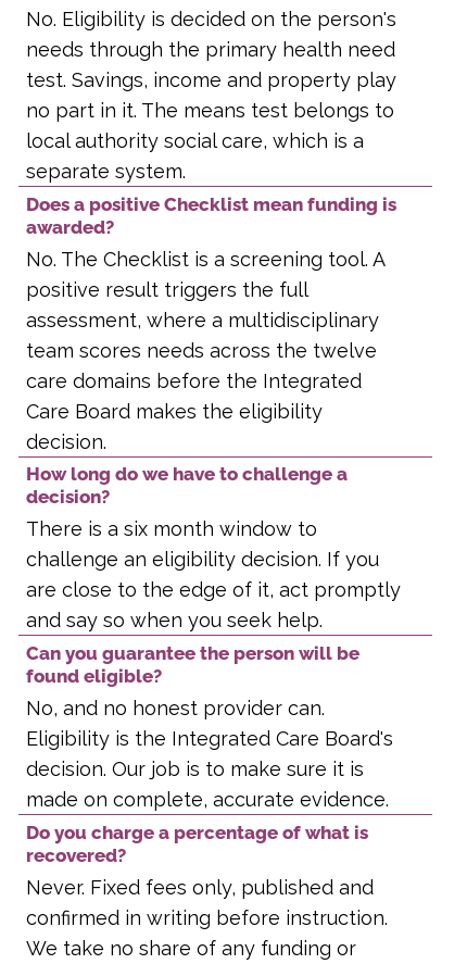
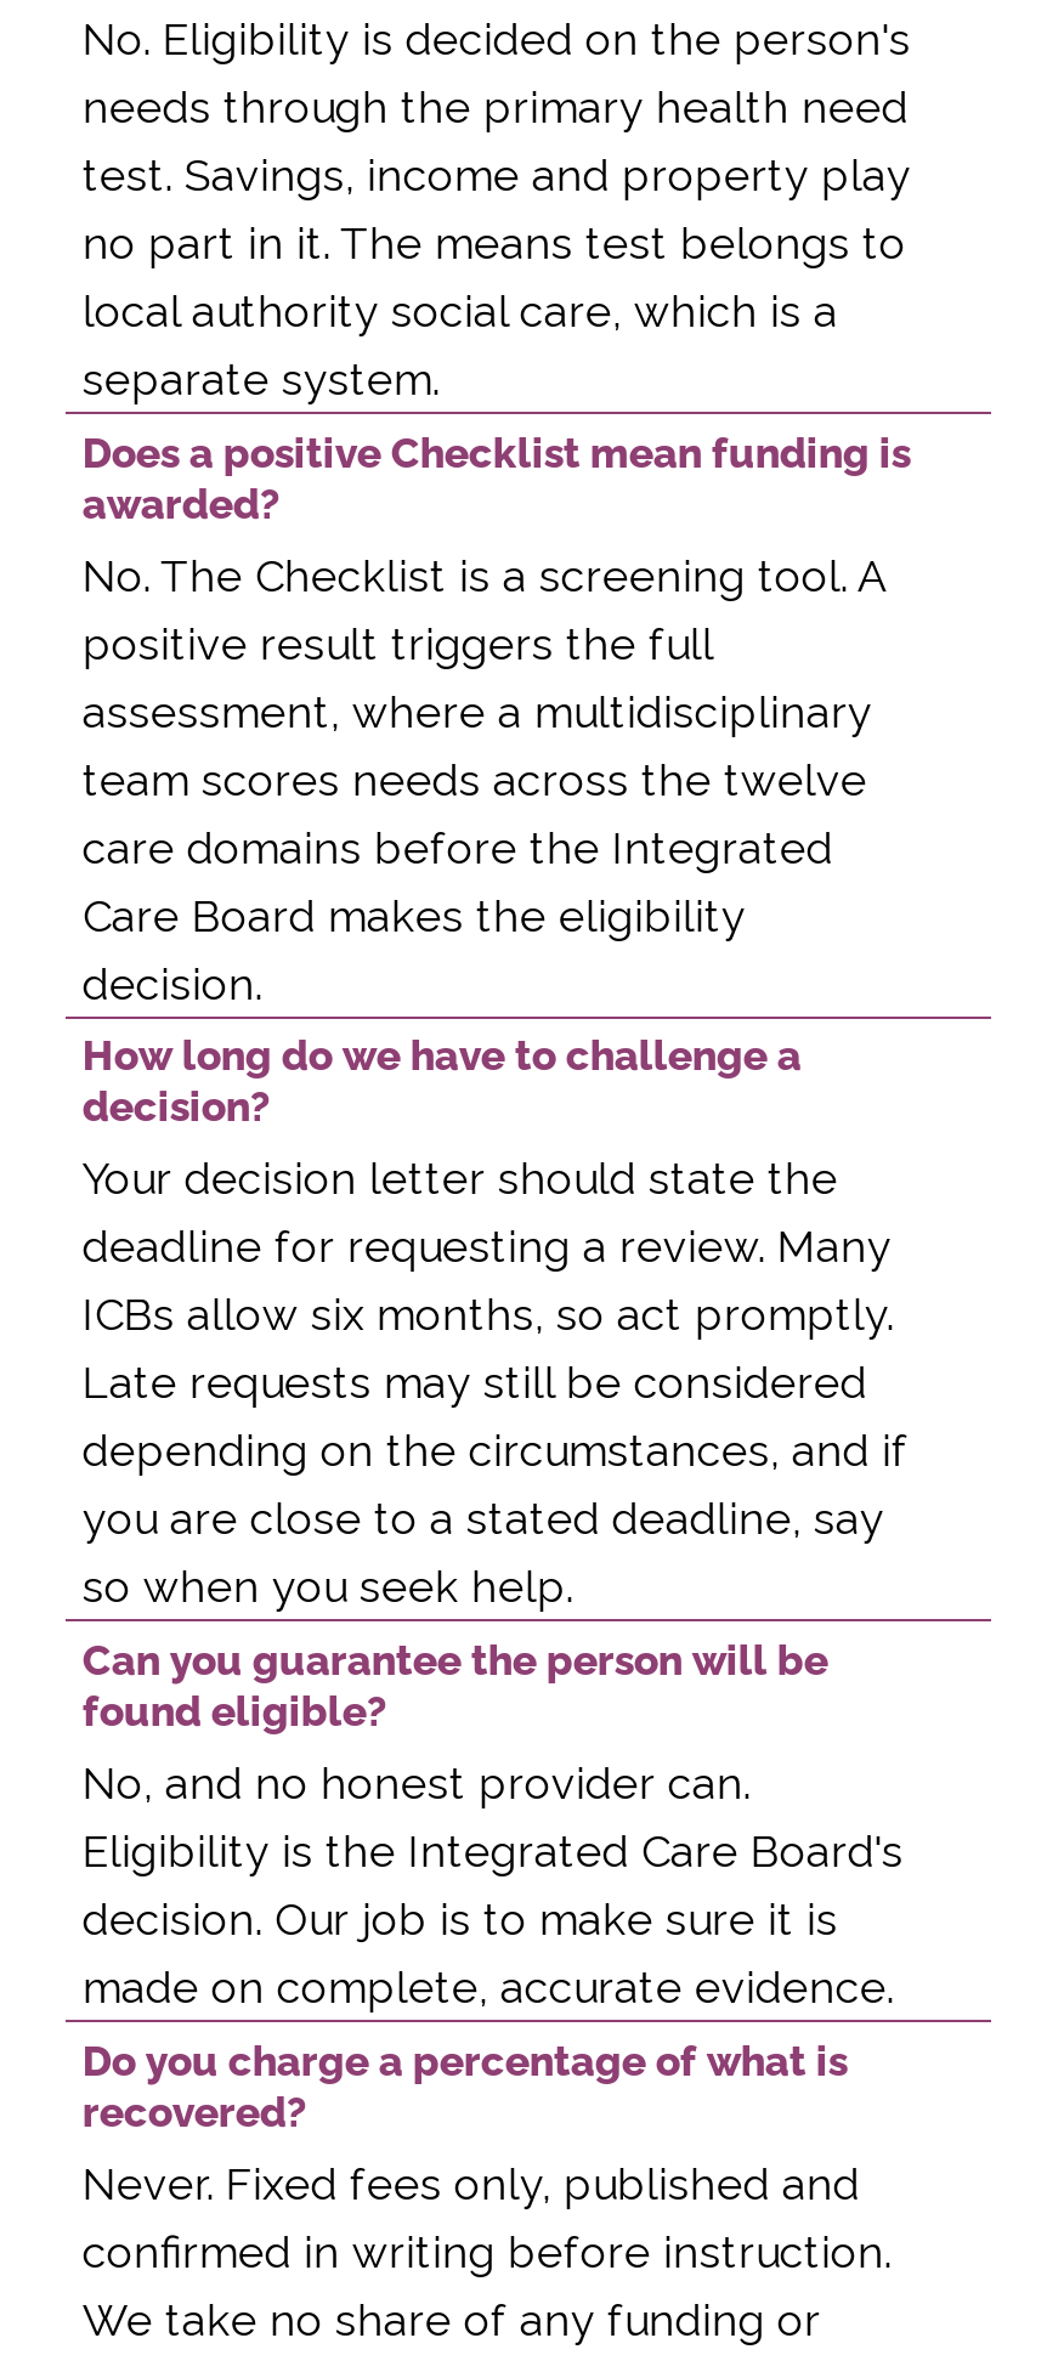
- There is a six month window to
- challenge an eligibility decision. If you
- are close to the edge of it, act promptly
- and say so when you seek help.
+ Your decision letter should state the
+ deadline for requesting a review. Many
+ ICBs allow six months, so act promptly.
+ Late requests may still be considered
+ depending on the circumstances, and if
+ you are close to a stated deadline, say
+ so when you seek help.
